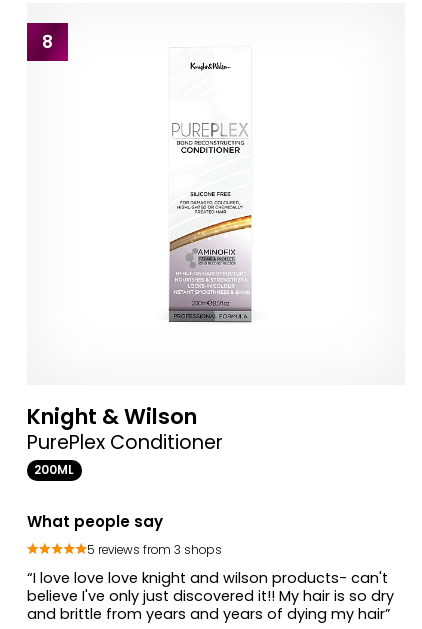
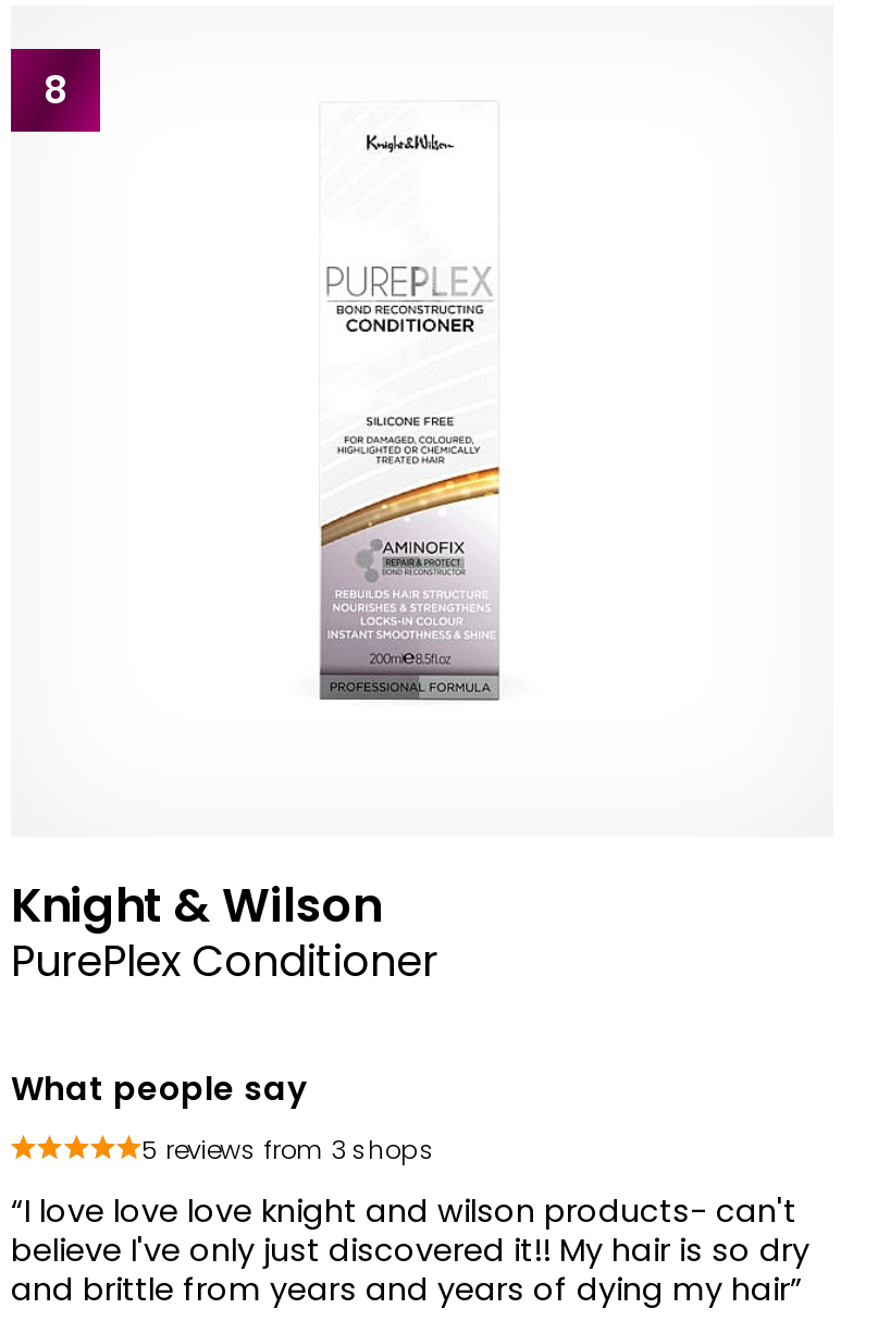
- 200ML
